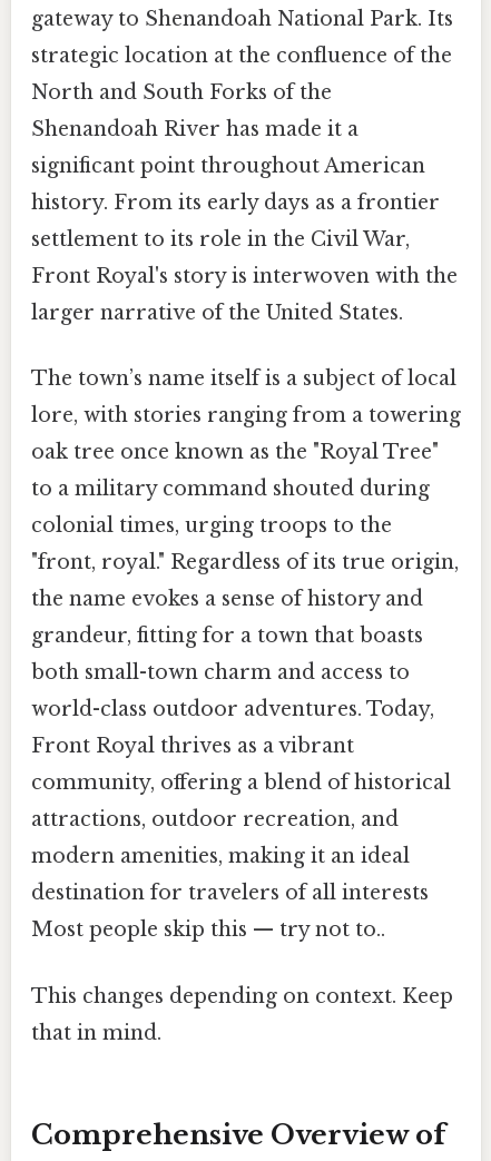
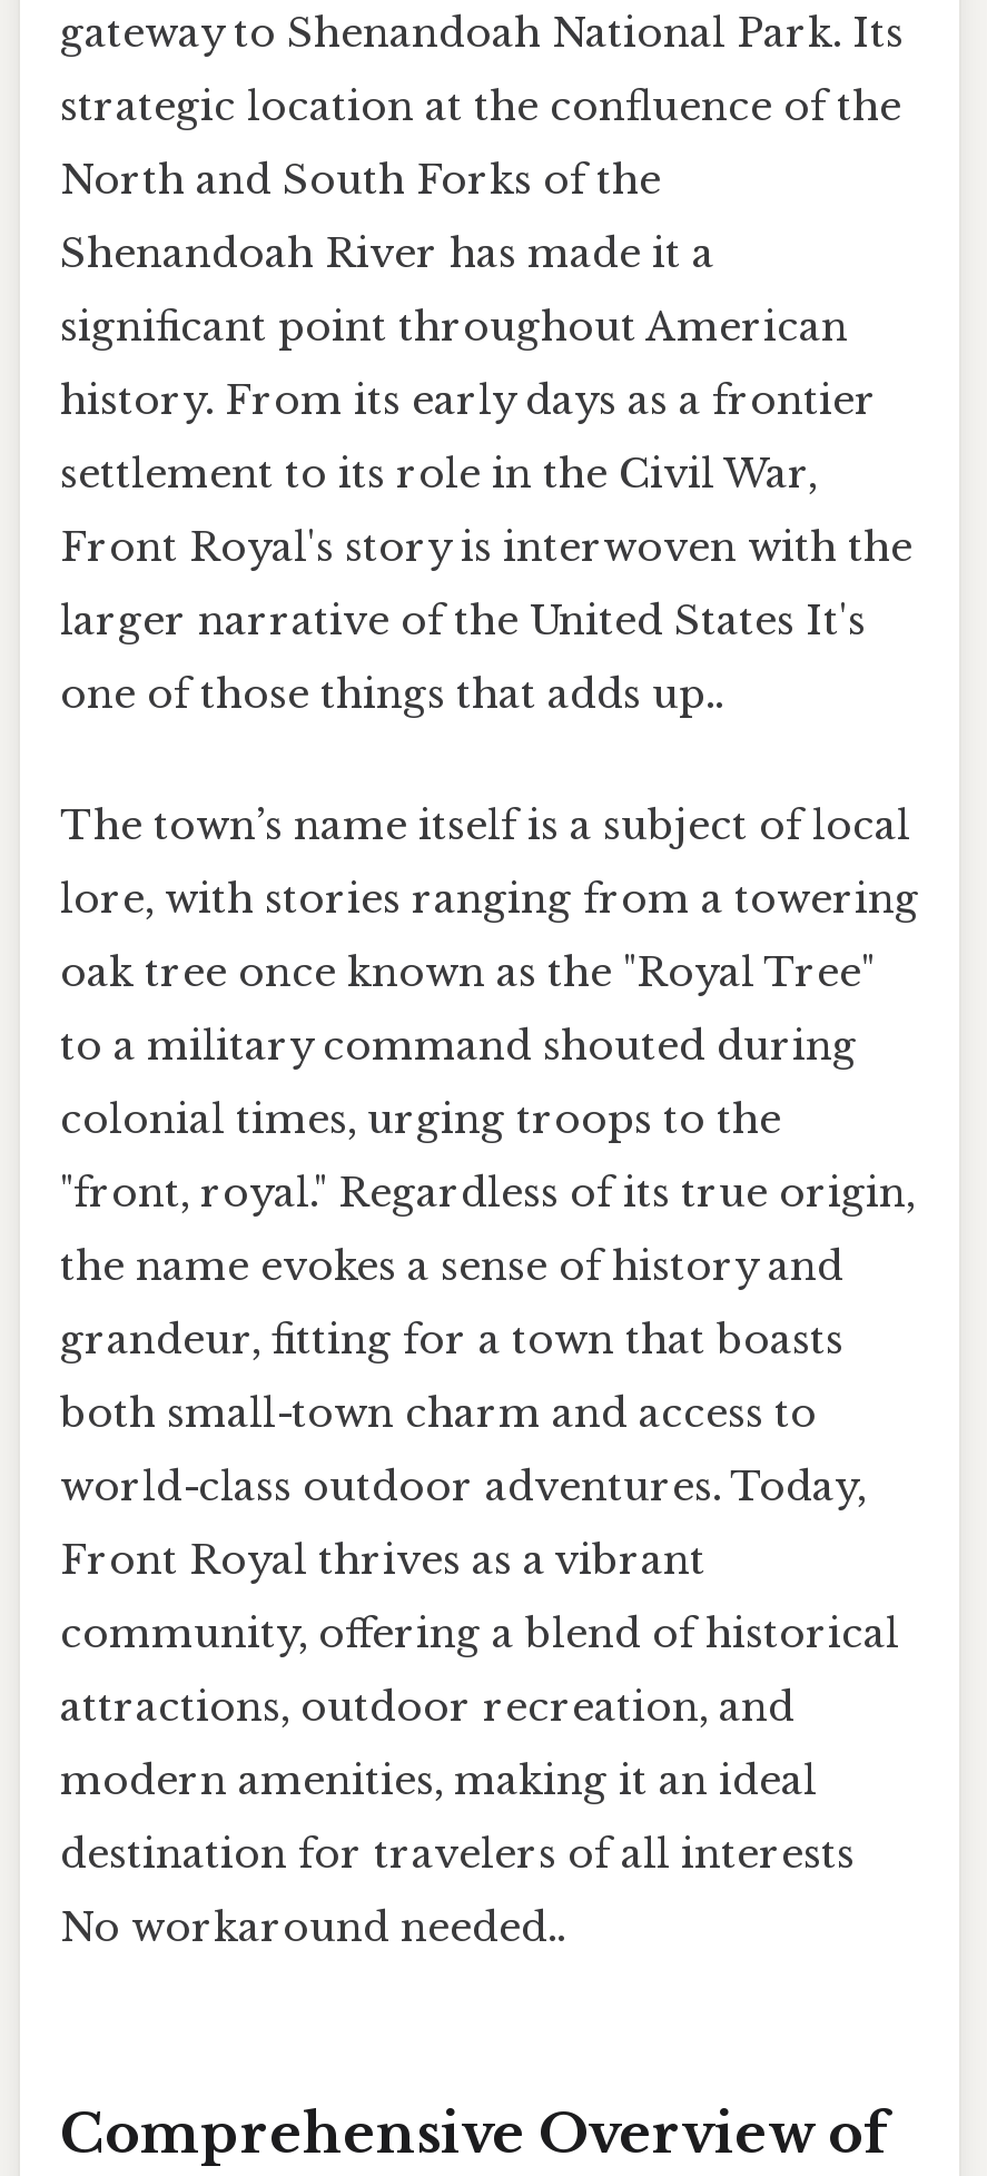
- larger narrative of the United States.
+ larger narrative of the United States It's
+ one of those things that adds up..

moved down: The town’s name itself is a subject of local | lore, with stories ranging from a towering | oak tree once known as the "Royal Tree" | ... | modern amenities, making it an ideal | destination for travelers of all interests

- Most people skip this — try not to..
- This changes depending on context. Keep
- that in mind.
+ No workaround needed..
